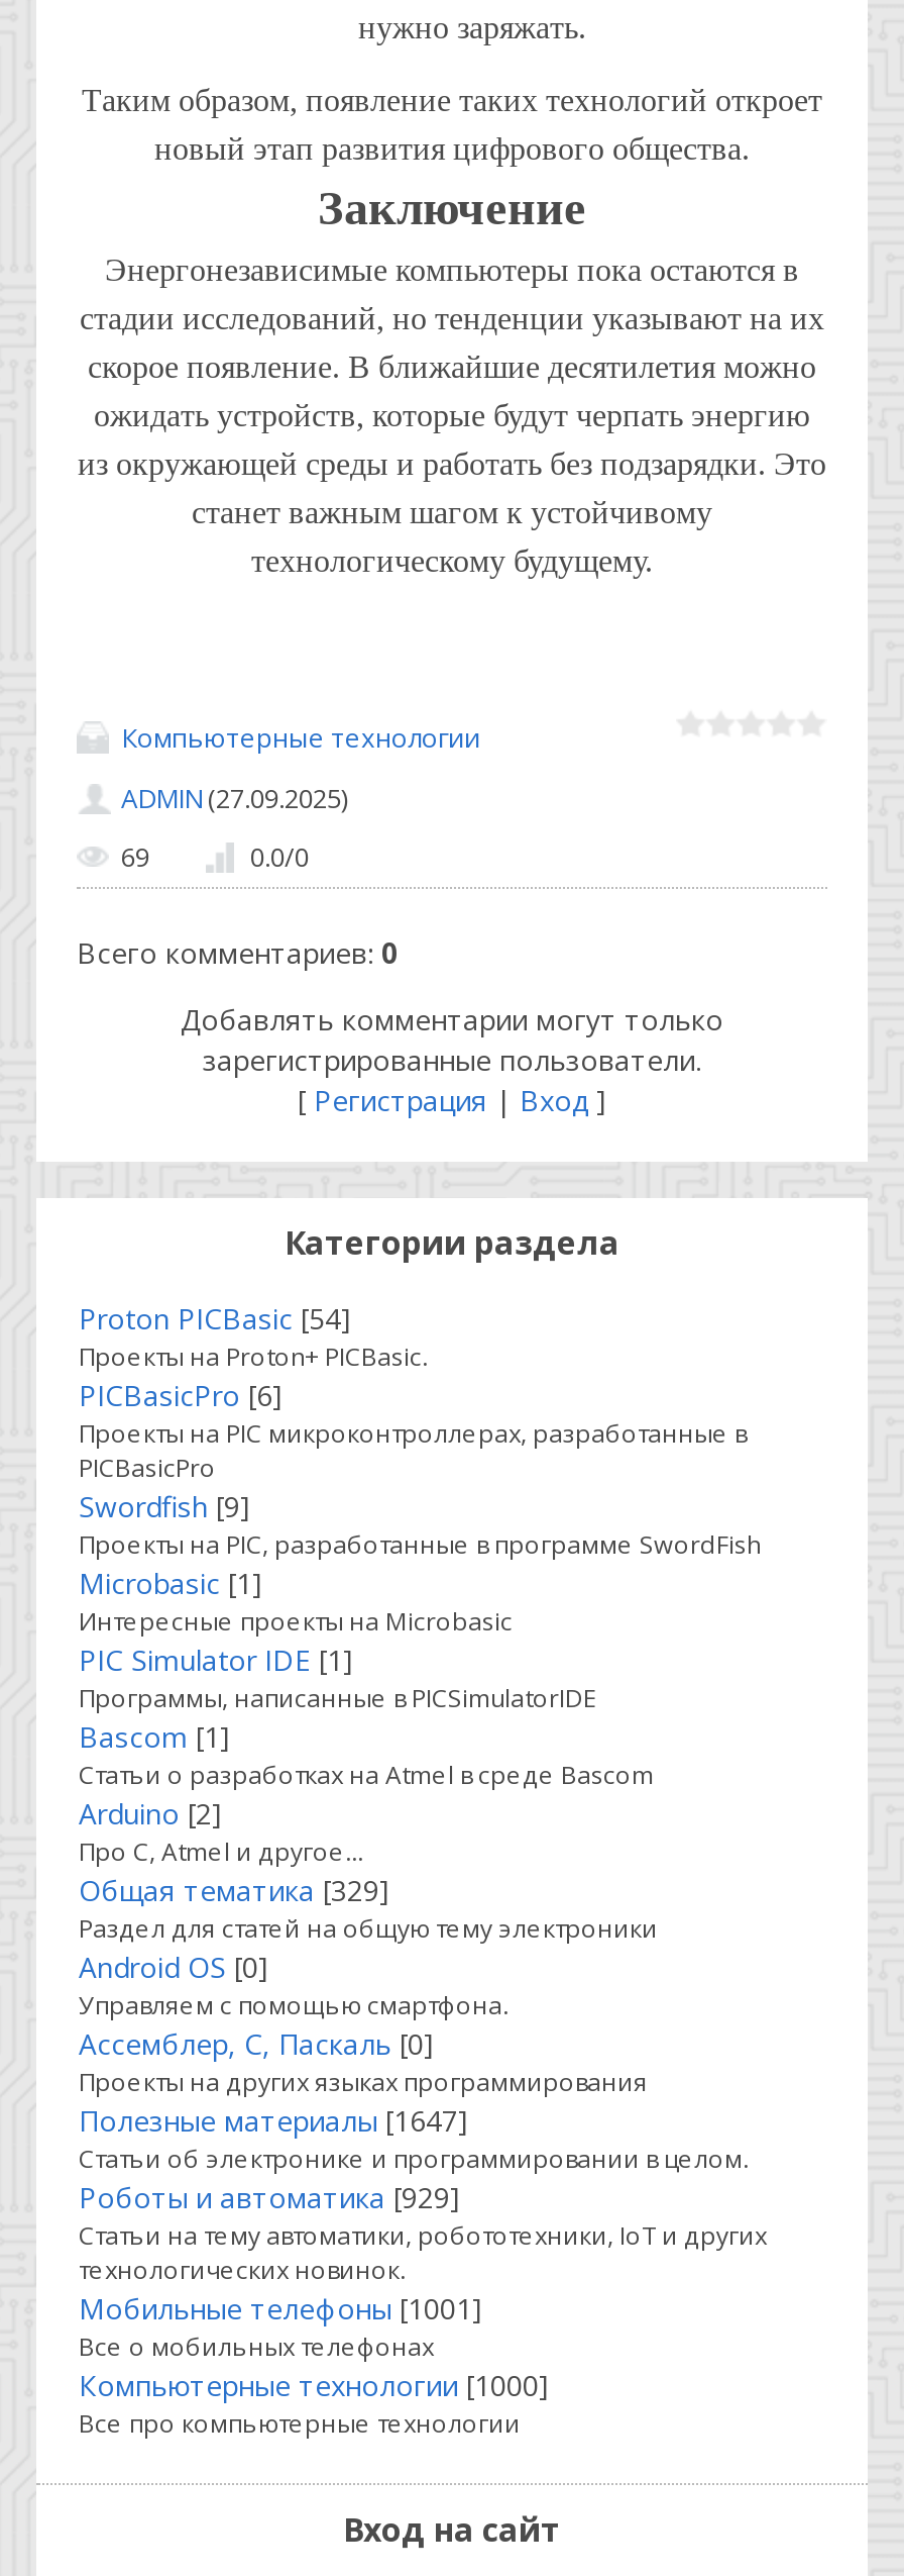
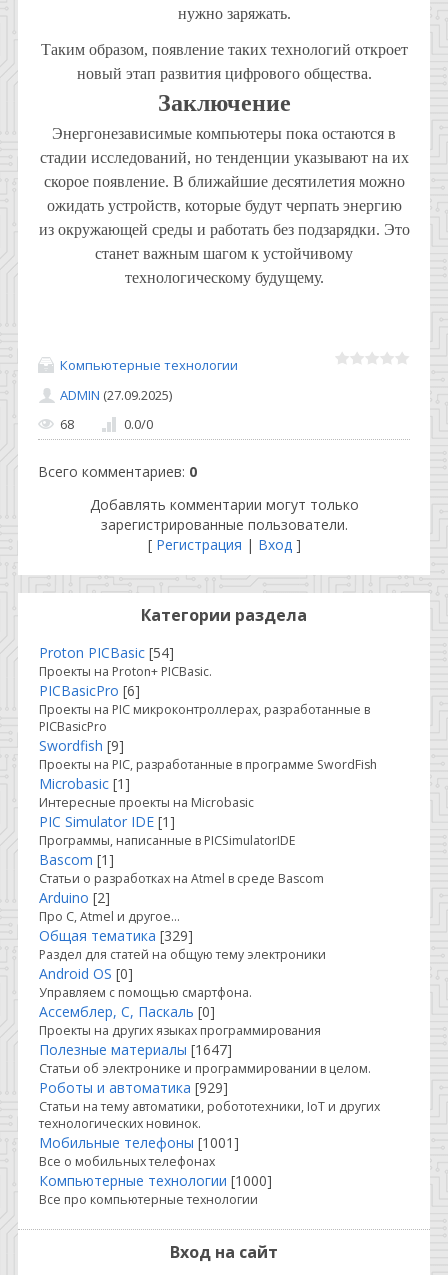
- 69
+ 68
